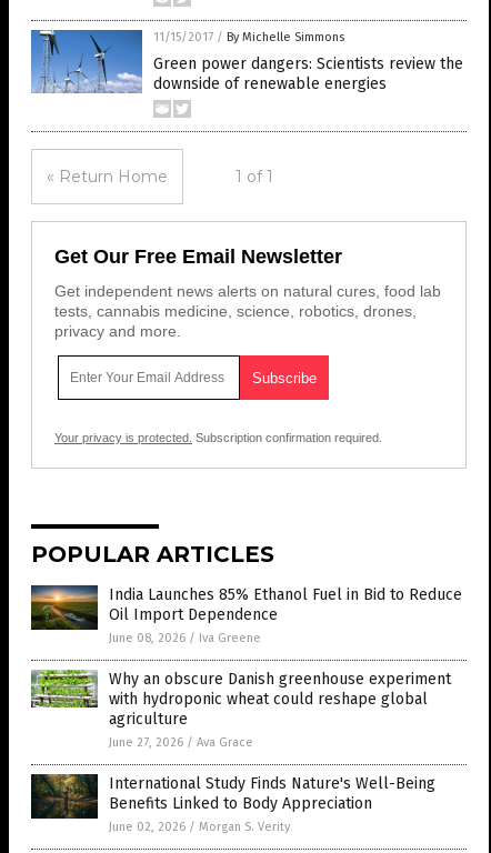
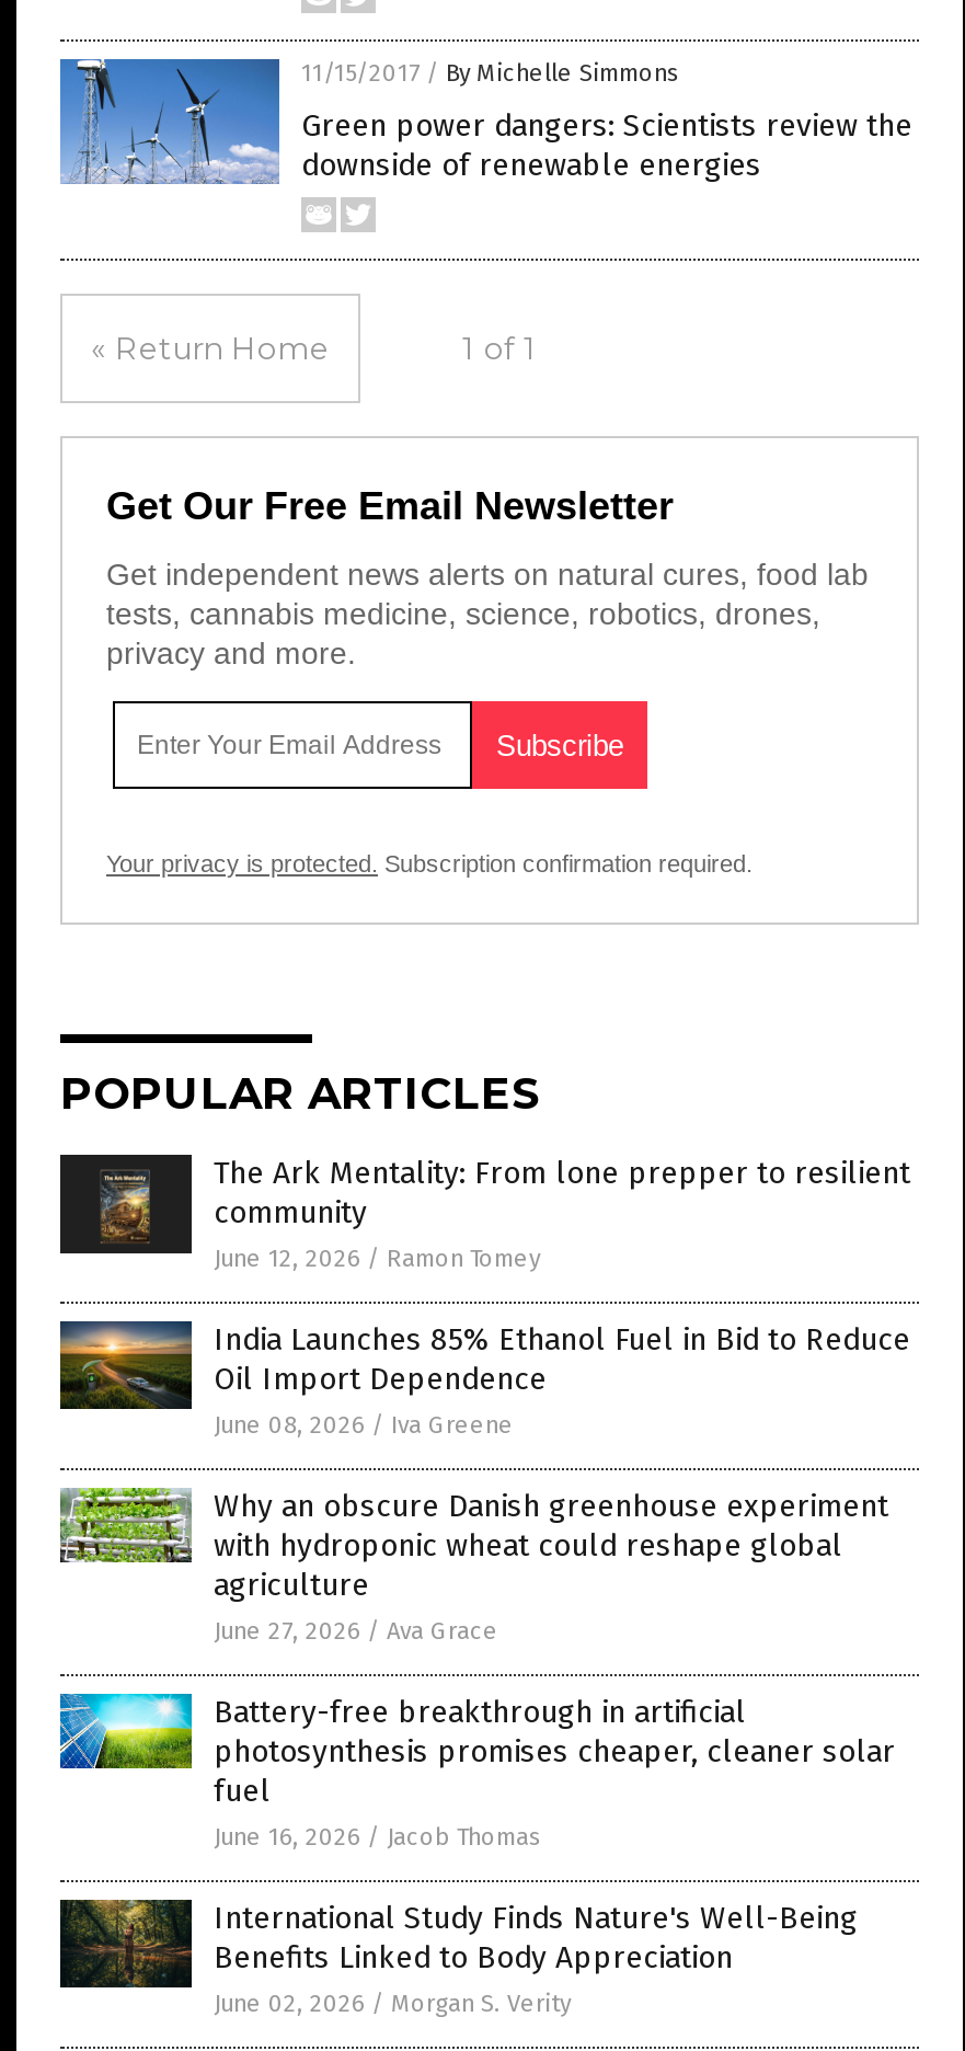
+ [image]
+ The Ark Mentality: From lone prepper to resilient
+ community
+ June 12, 2026 / Ramon Tomey

+ [image]
+ Battery-free breakthrough in artificial
+ photosynthesis promises cheaper, cleaner solar
+ fuel
+ June 16, 2026 / Jacob Thomas
